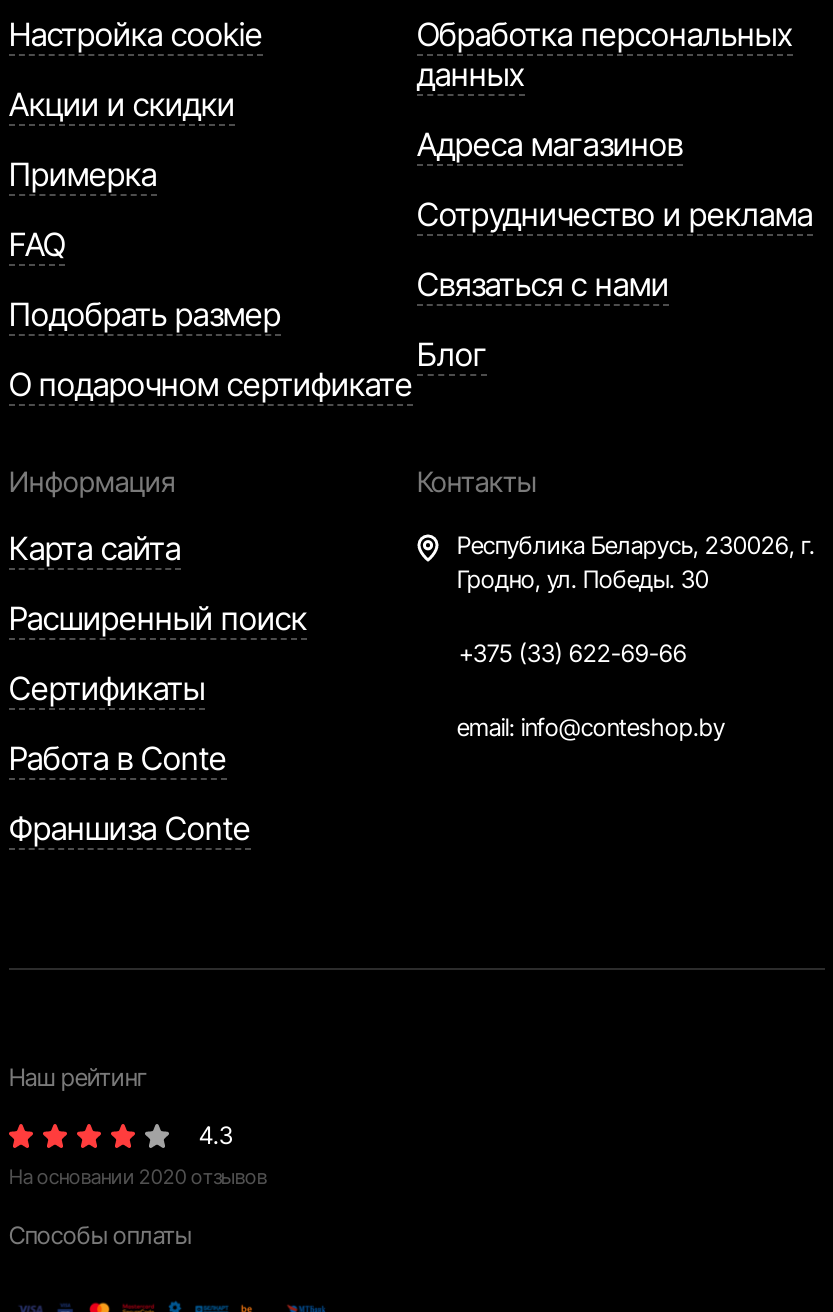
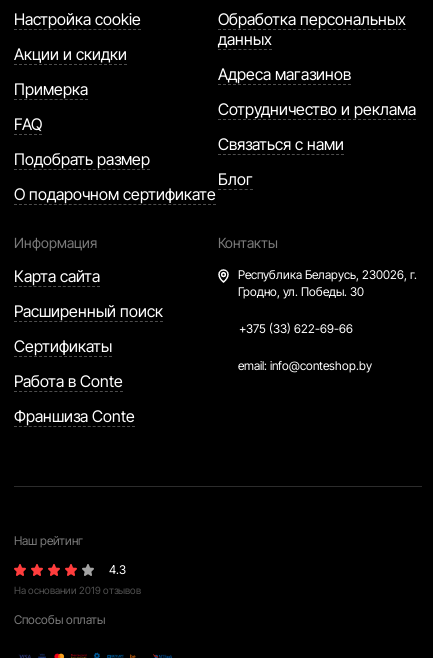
- На основании 2020 отзывов
+ На основании 2019 отзывов
